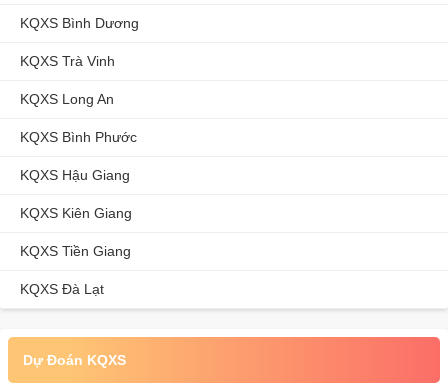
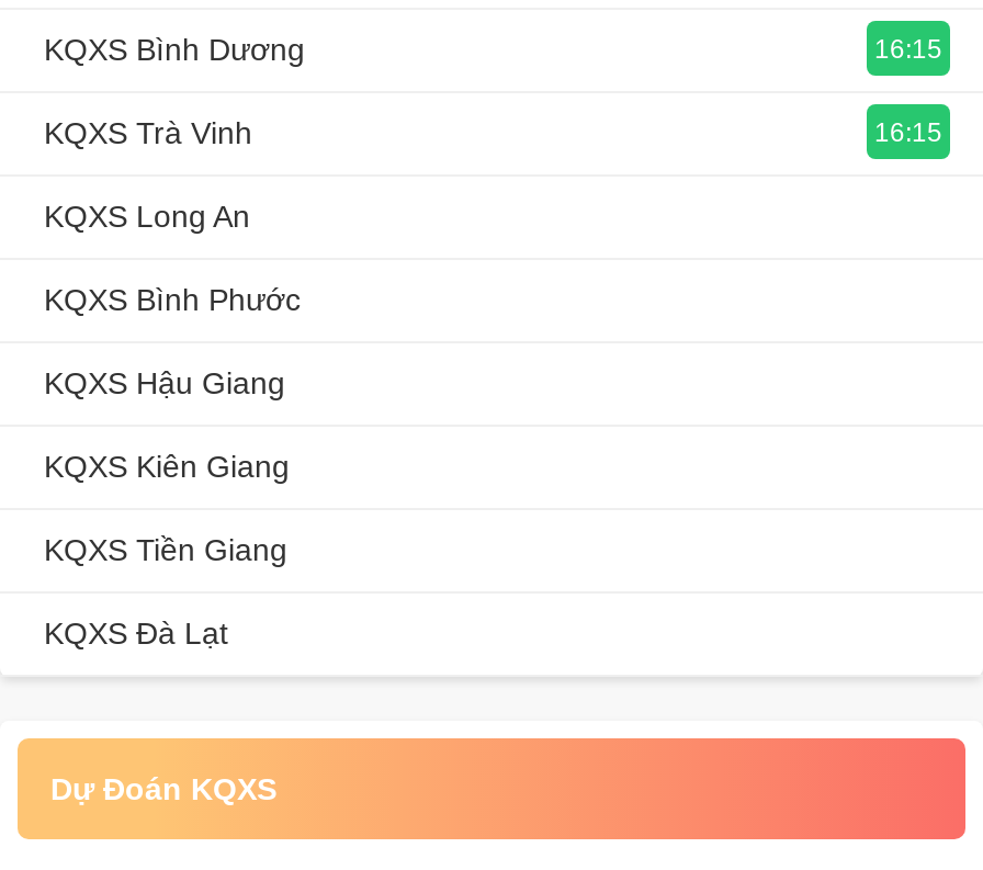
+ 16:15

+ 16:15
